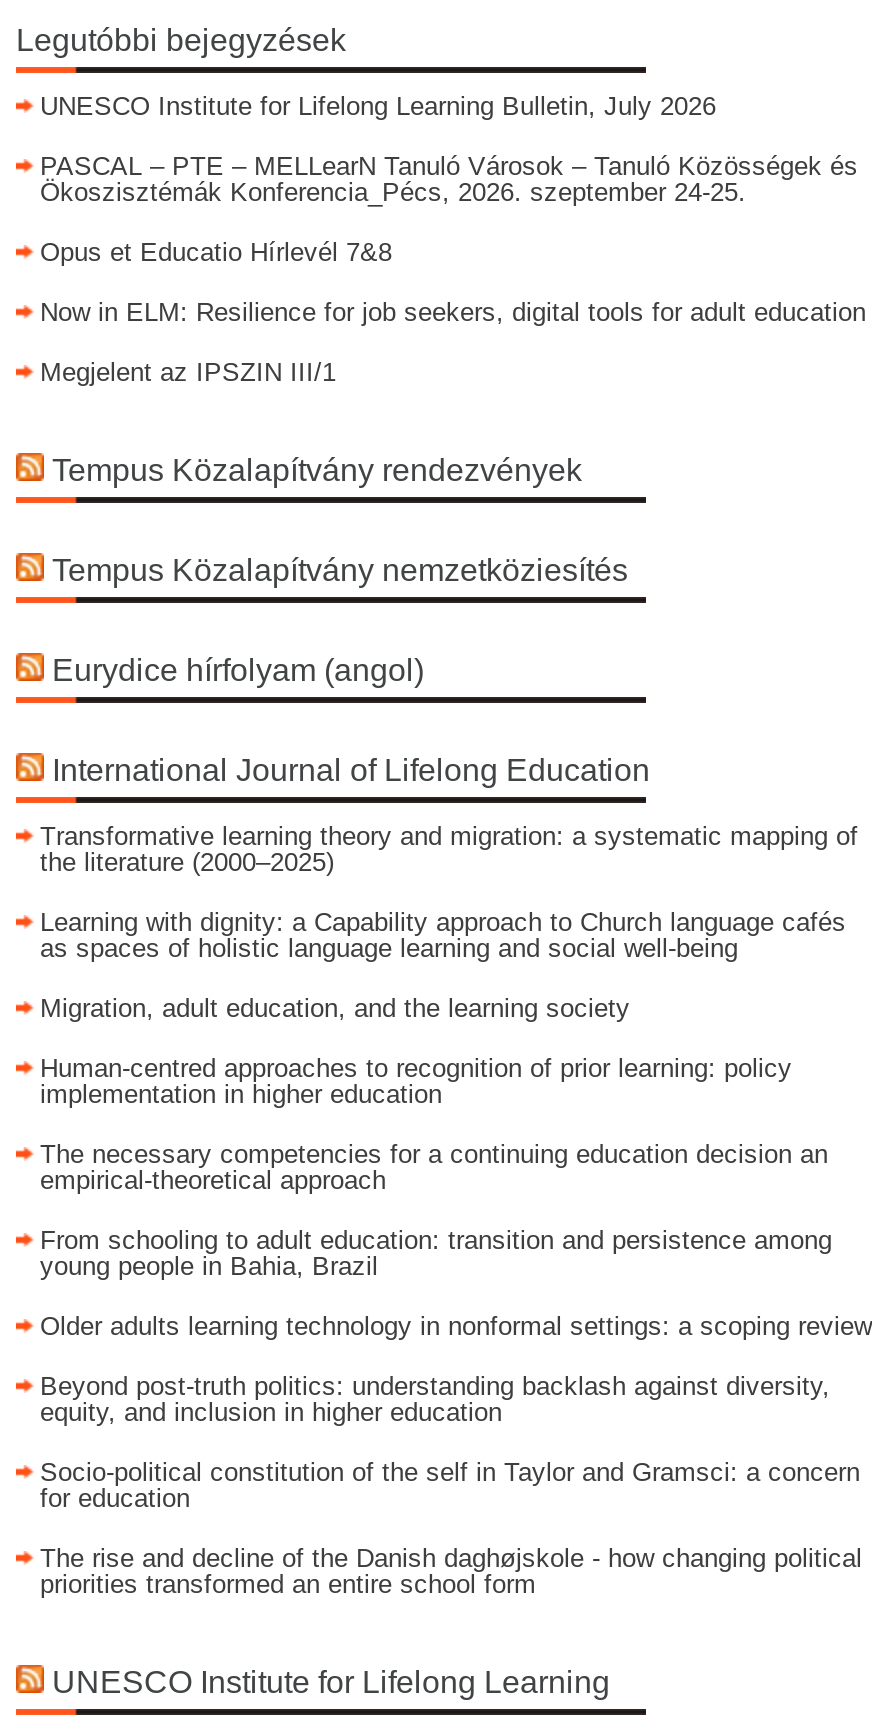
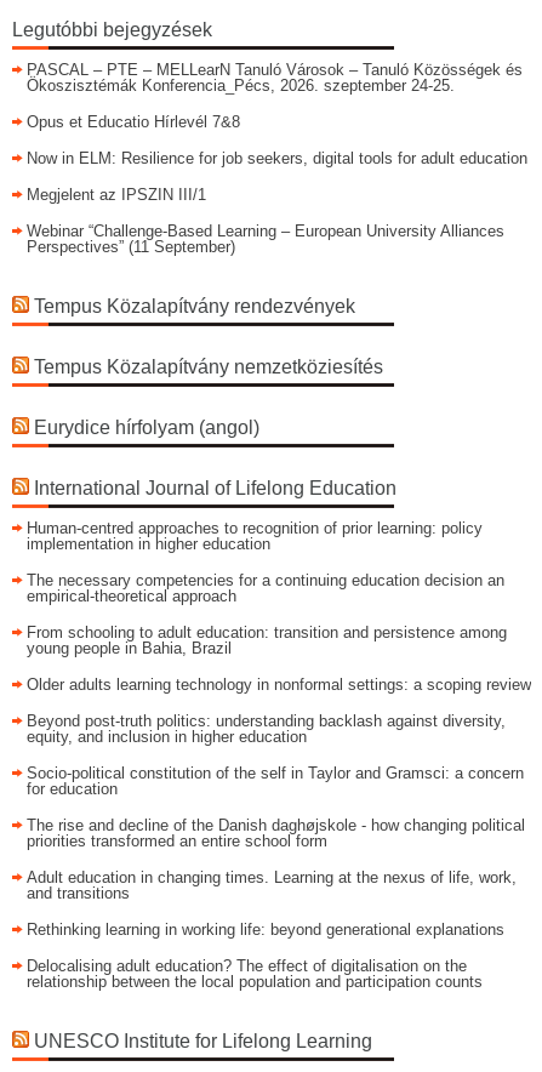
- UNESCO Institute for Lifelong Learning Bulletin, July 2026

moved up: PASCAL – PTE – MELLearN Tanuló Városok – Tanuló Közösségek és | Ökoszisztémák Konferencia_Pécs, 2026. szeptember 24-25. | Opus et Educatio Hírlevél 7&8 | Now in ELM: Resilience for job seekers, digital tools for adult education | Megjelent az IPSZIN III/1

+ Webinar “Challenge-Based Learning – European University Alliances
+ Perspectives” (11 September)

- Transformative learning theory and migration: a systematic mapping of
- the literature (2000–2025)
- Learning with dignity: a Capability approach to Church language cafés
- as spaces of holistic language learning and social well-being
- Migration, adult education, and the learning society

moved up: Human-centred approaches to recognition of prior learning: policy | implementation in higher education | The necessary competencies for a continuing education decision an | ... | The rise and decline of the Danish daghøjskole - how changing political | priorities transformed an entire school form

+ Adult education in changing times. Learning at the nexus of life, work,
+ and transitions
+ Rethinking learning in working life: beyond generational explanations
+ Delocalising adult education? The effect of digitalisation on the
+ relationship between the local population and participation counts
